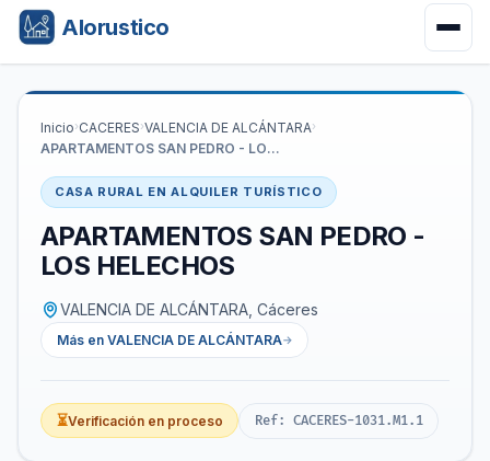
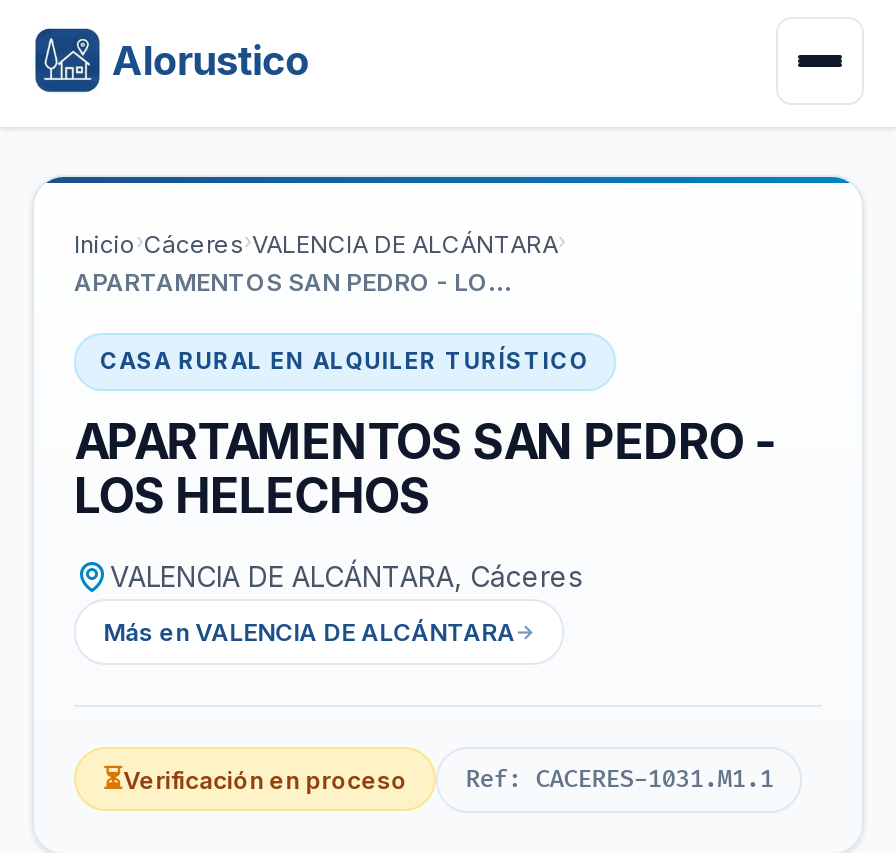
- Inicio › CACERES › VALENCIA DE ALCÁNTARA ›
+ Inicio › Cáceres › VALENCIA DE ALCÁNTARA ›
